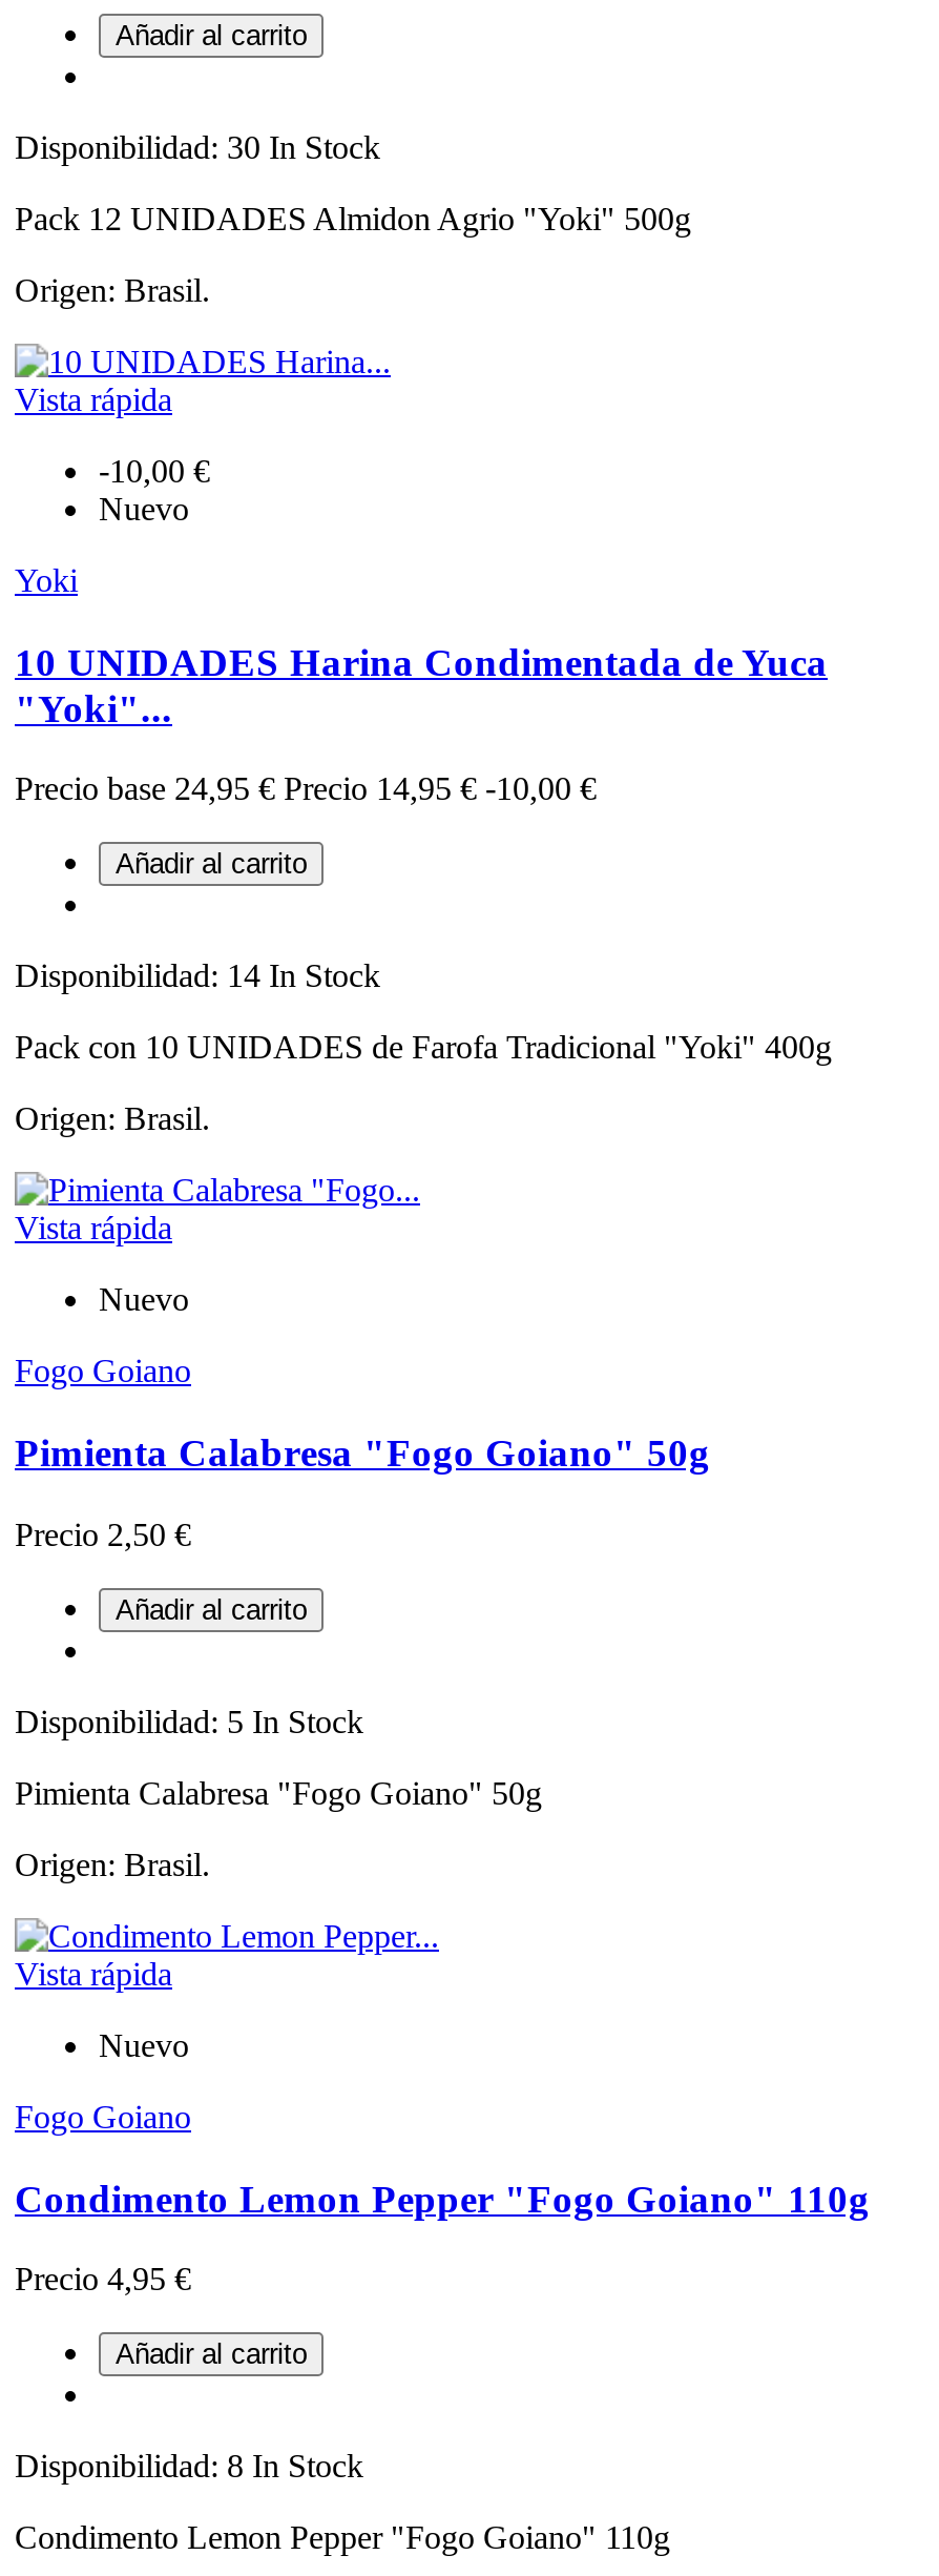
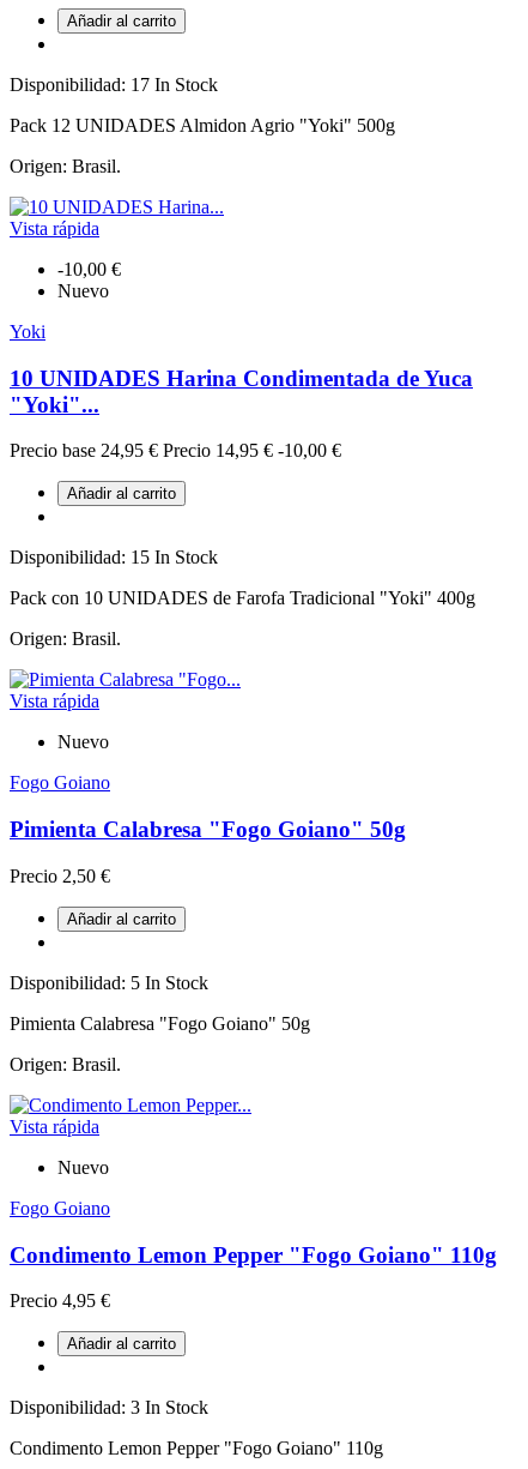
- Disponibilidad: 30 In Stock
+ Disponibilidad: 17 In Stock

- Disponibilidad: 14 In Stock
+ Disponibilidad: 15 In Stock

- Disponibilidad: 8 In Stock
+ Disponibilidad: 3 In Stock
